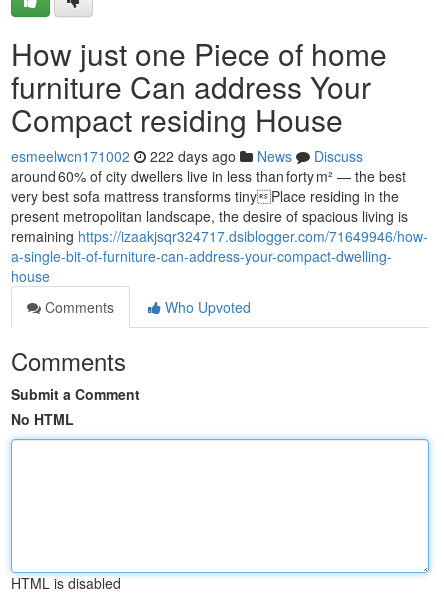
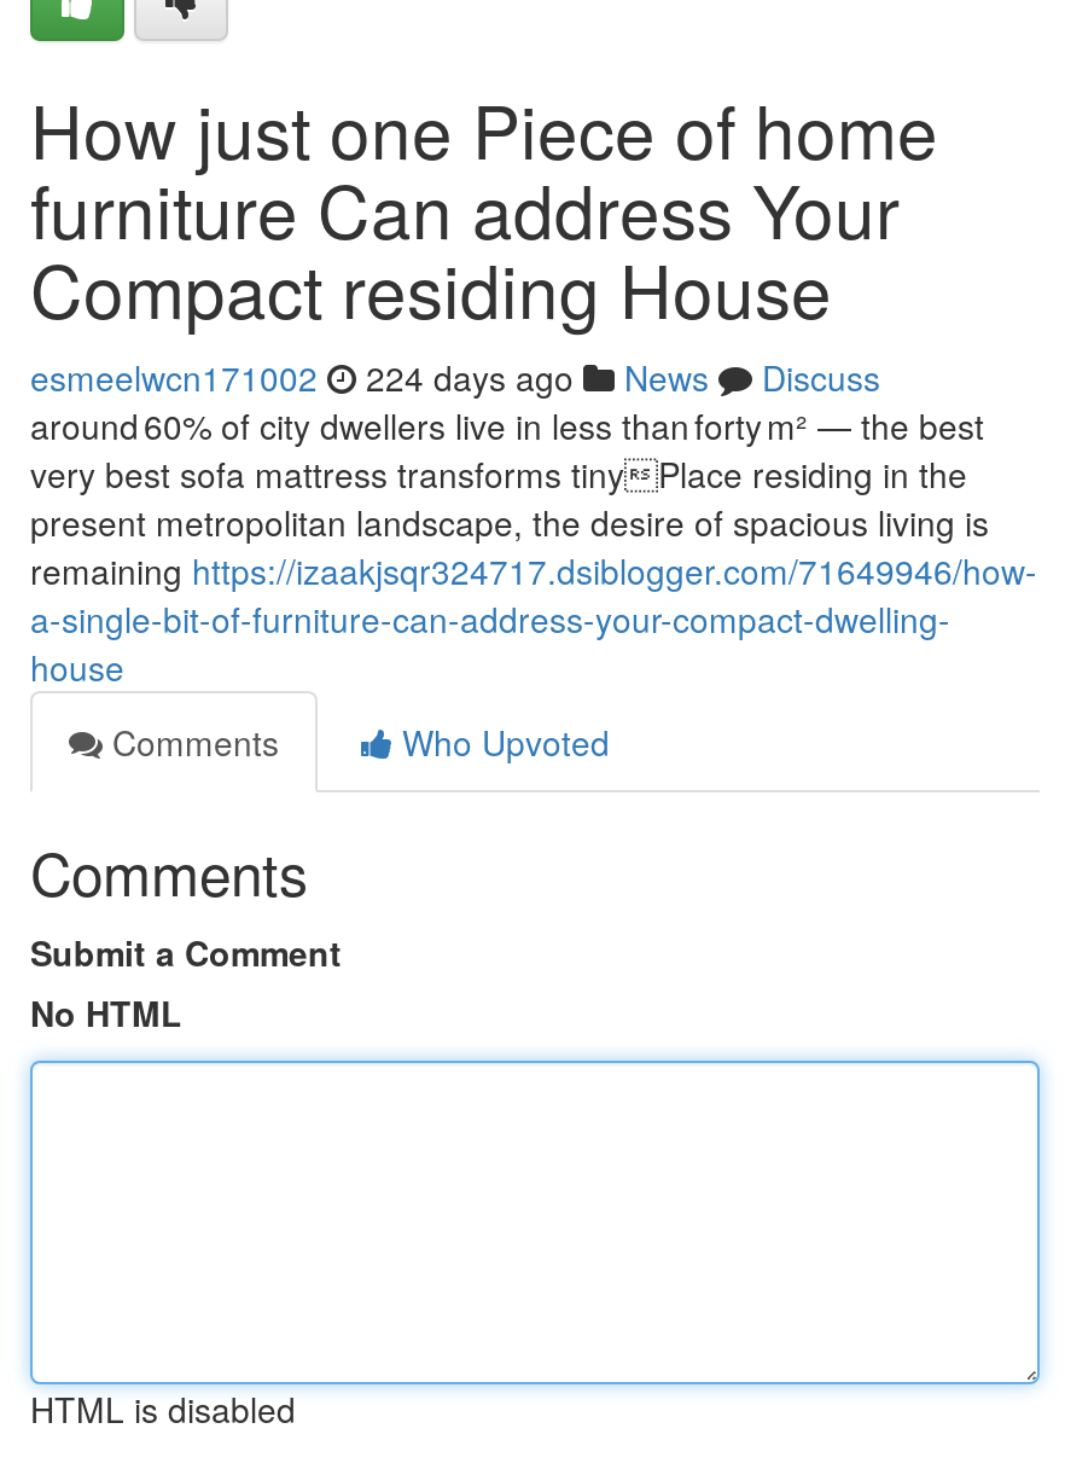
- esmeelwcn171002 222 days ago News Discuss
+ esmeelwcn171002 224 days ago News Discuss
